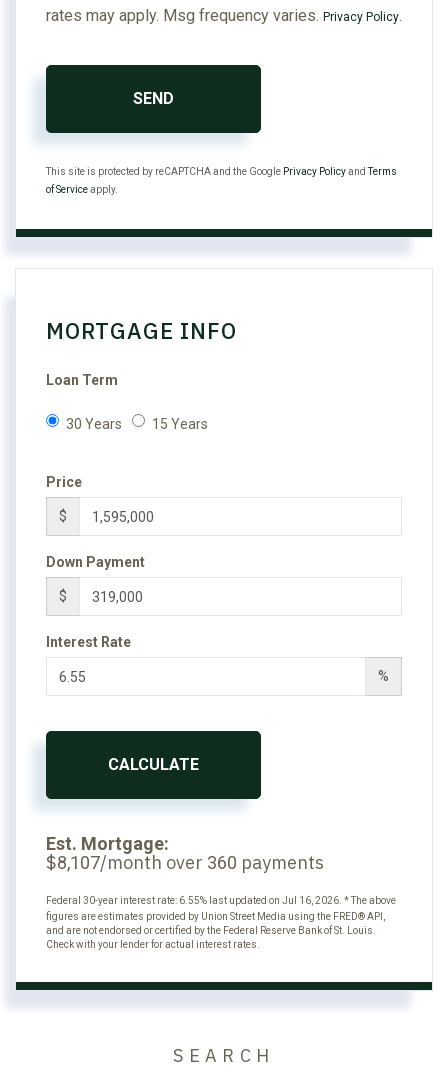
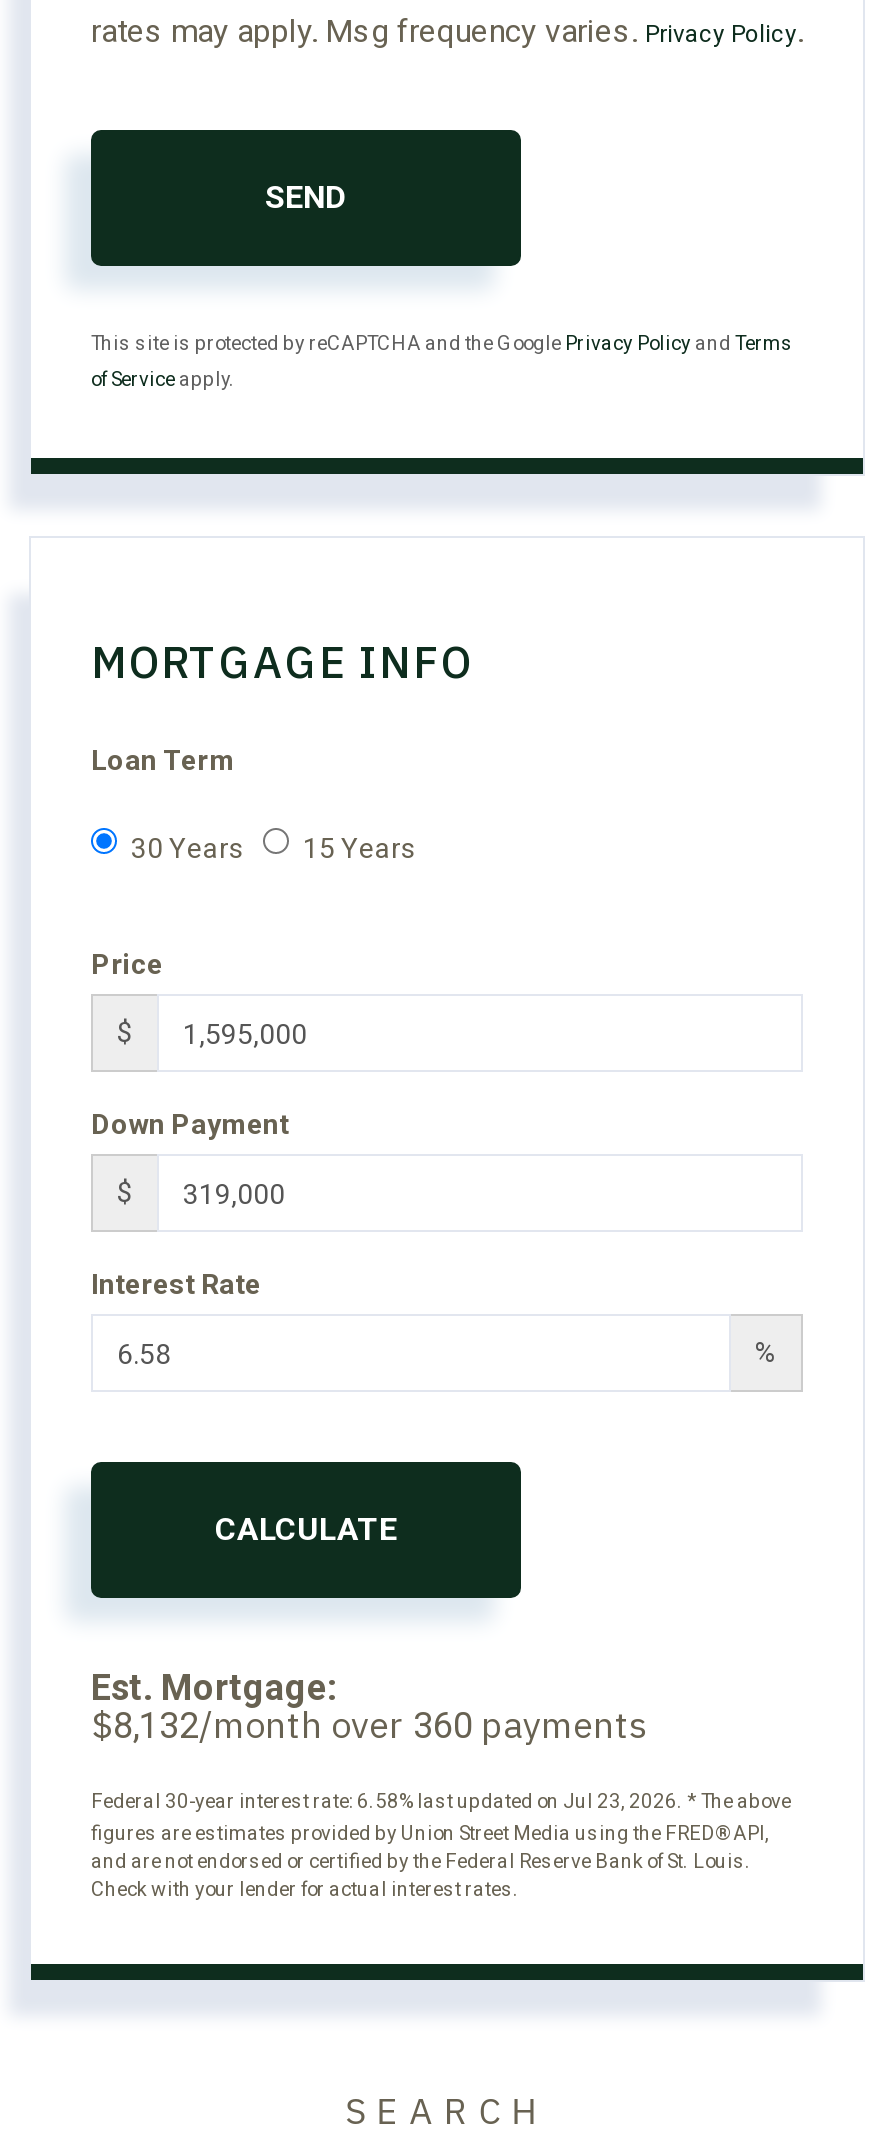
- $8,107/month over 360 payments
+ $8,132/month over 360 payments

- Federal 30-year interest rate: 6.55% last updated on Jul 16, 2026. * The above
+ Federal 30-year interest rate: 6.58% last updated on Jul 23, 2026. * The above
